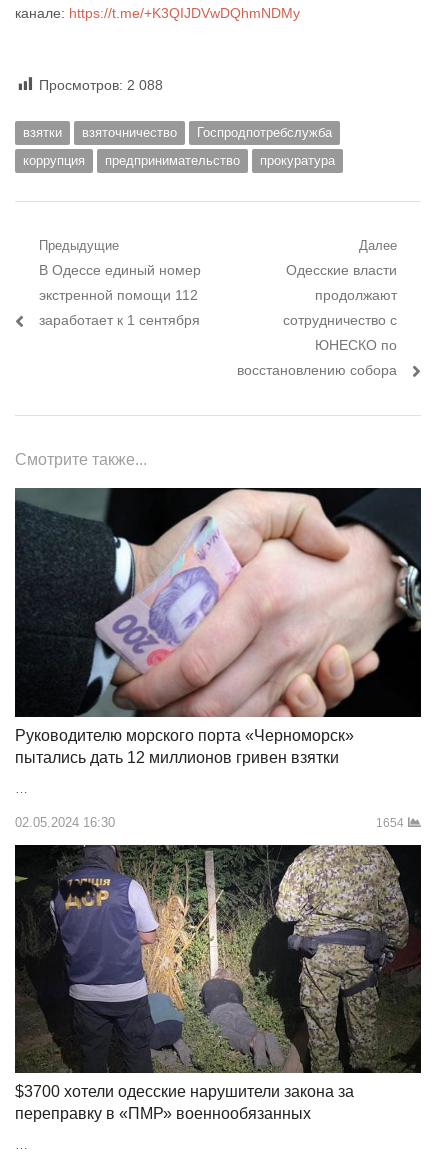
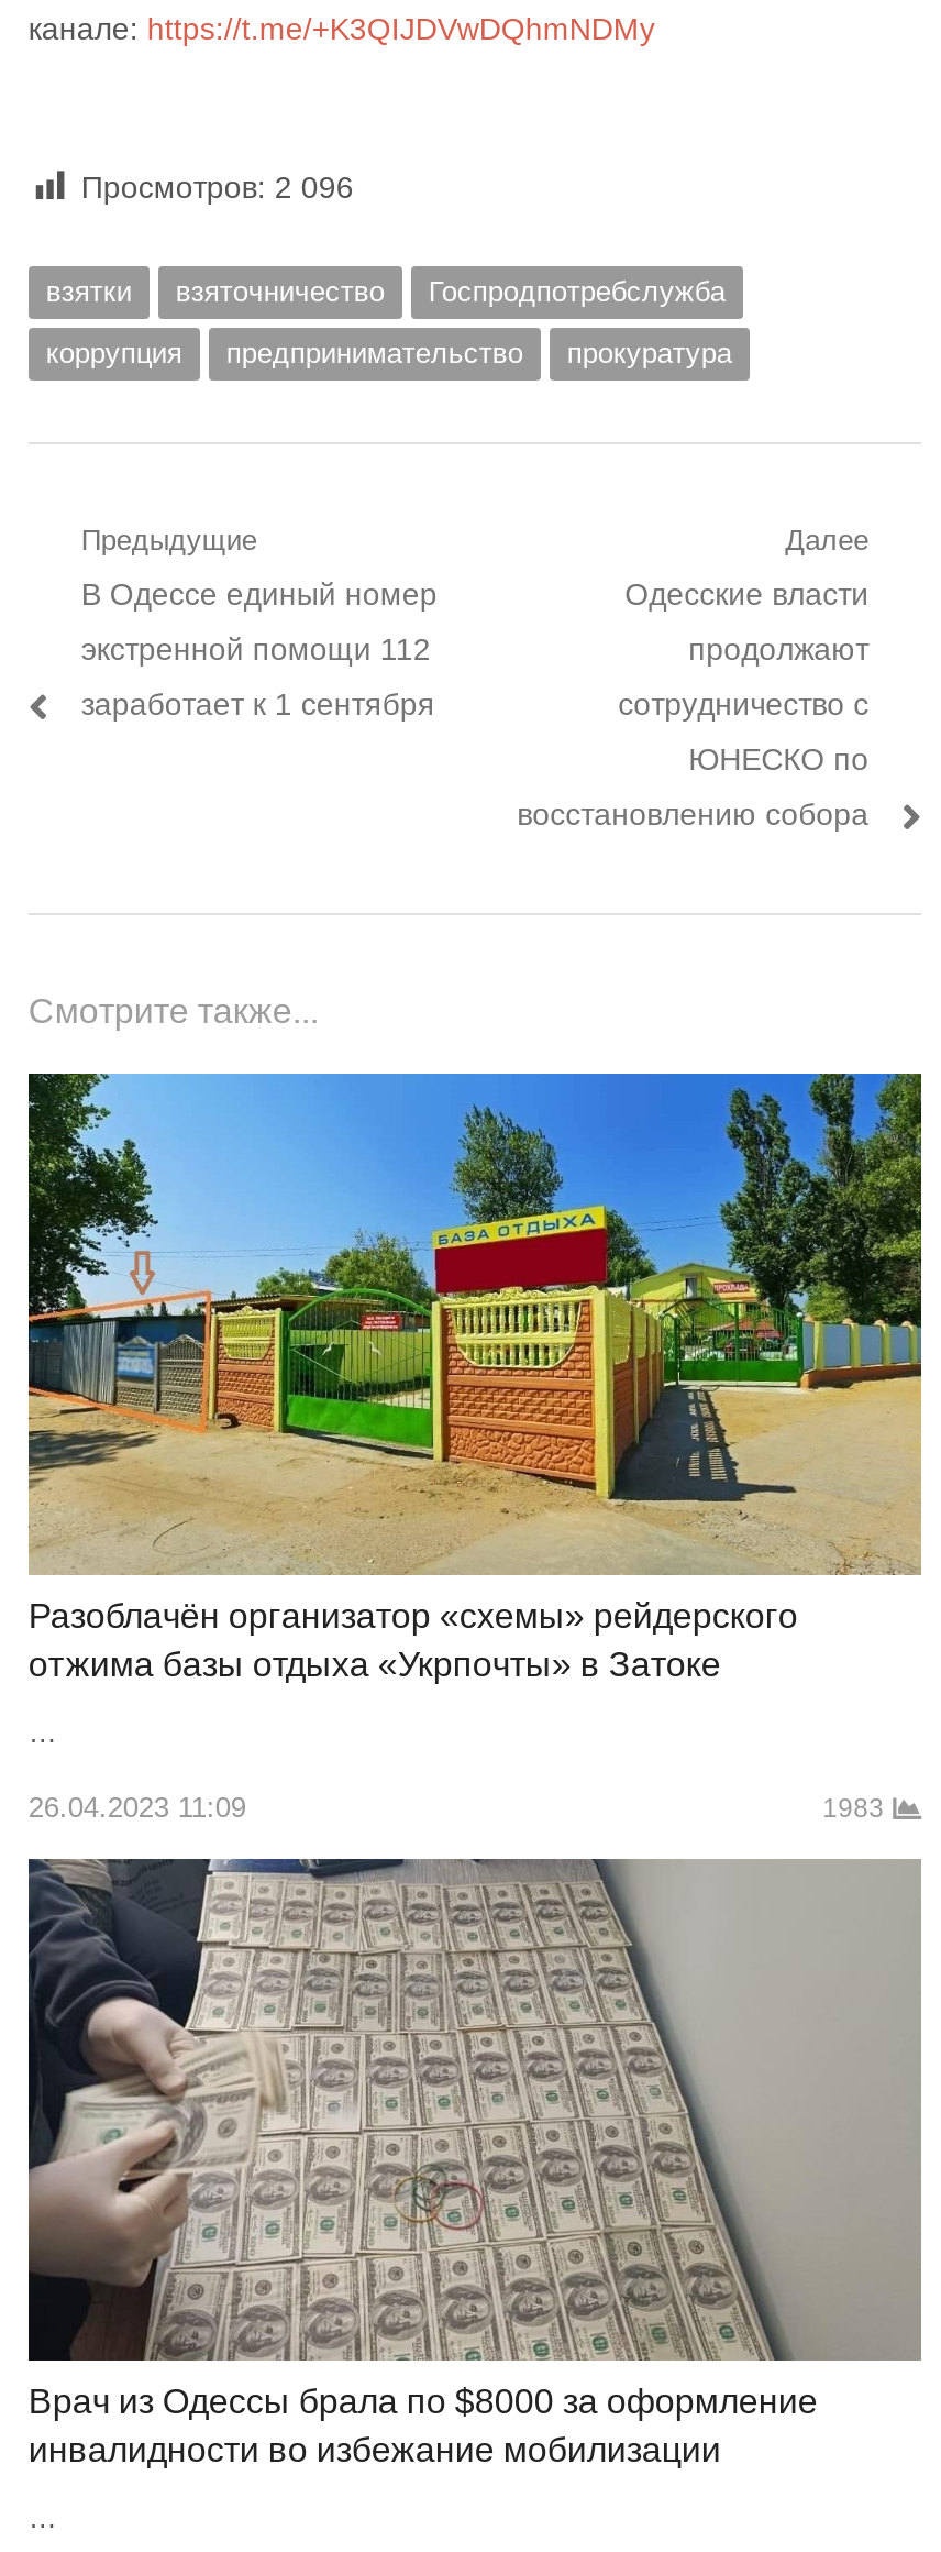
- Просмотров: 2 088
+ Просмотров: 2 096

- [image]
- Руководителю морского порта «Черноморск»
- пытались дать 12 миллионов гривен взятки
+ [image]
+ Разоблачён организатор «схемы» рейдерского
+ отжима базы отдыха «Укрпочты» в Затоке

- 02.05.2024 16:30
- 1654
+ 26.04.2023 11:09
+ 1983

- [image]
- $3700 хотели одесские нарушители закона за
- переправку в «ПМР» военнообязанных
+ [image]
+ Врач из Одессы брала по $8000 за оформление
+ инвалидности во избежание мобилизации
